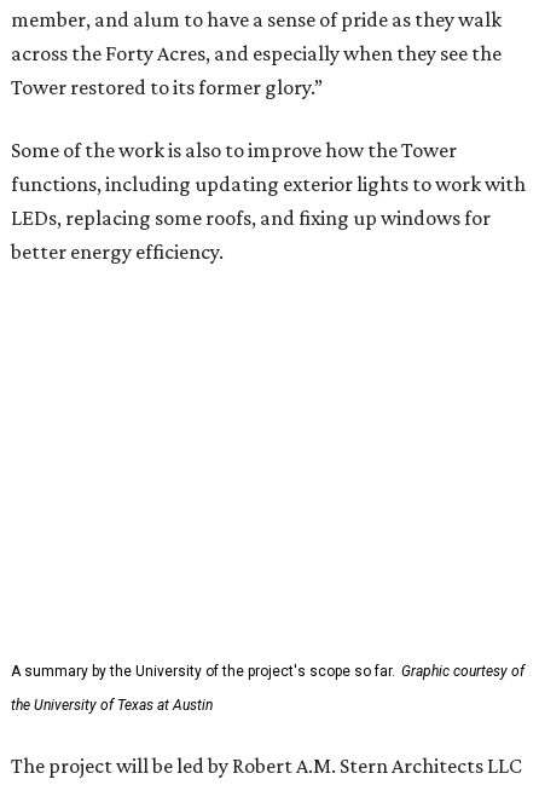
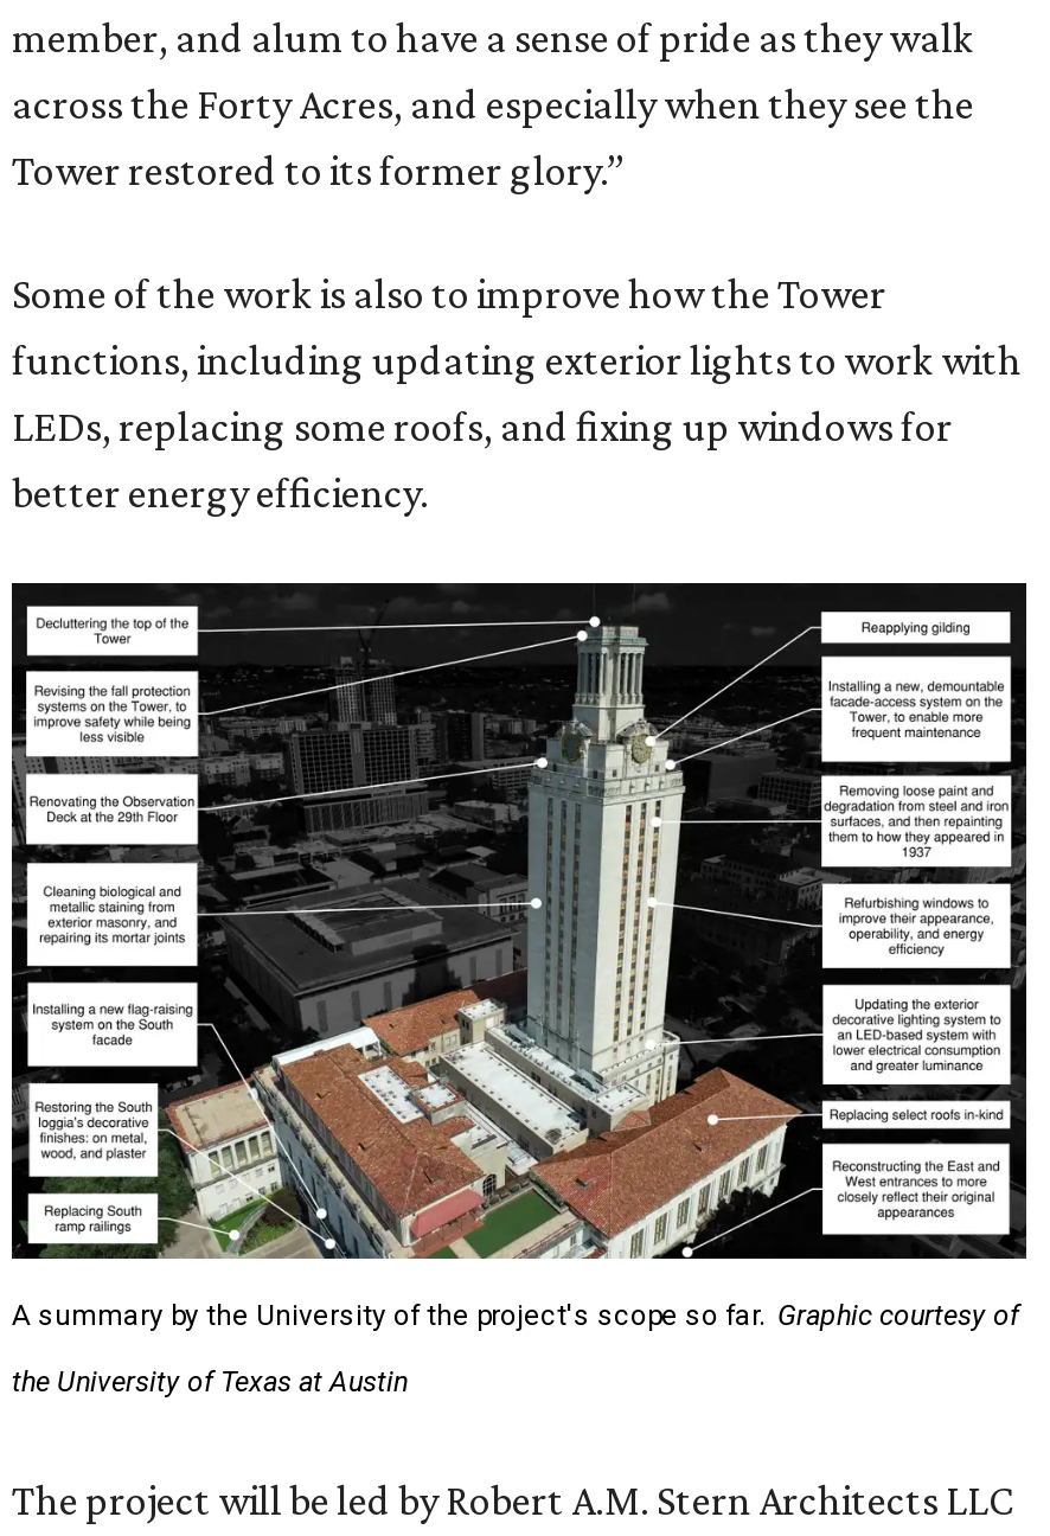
+ [image]
